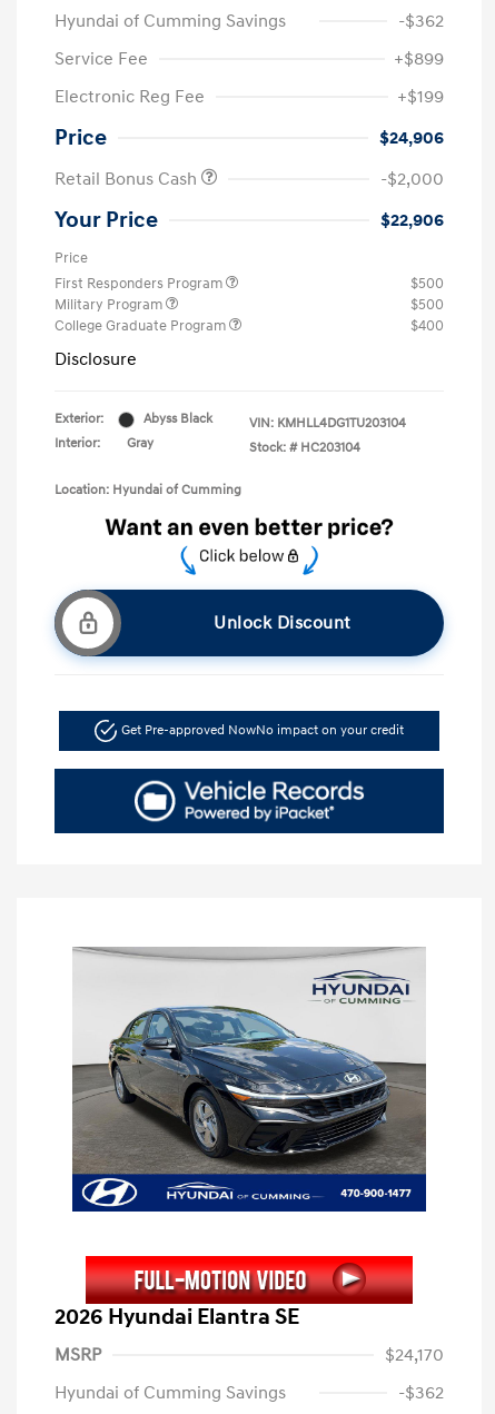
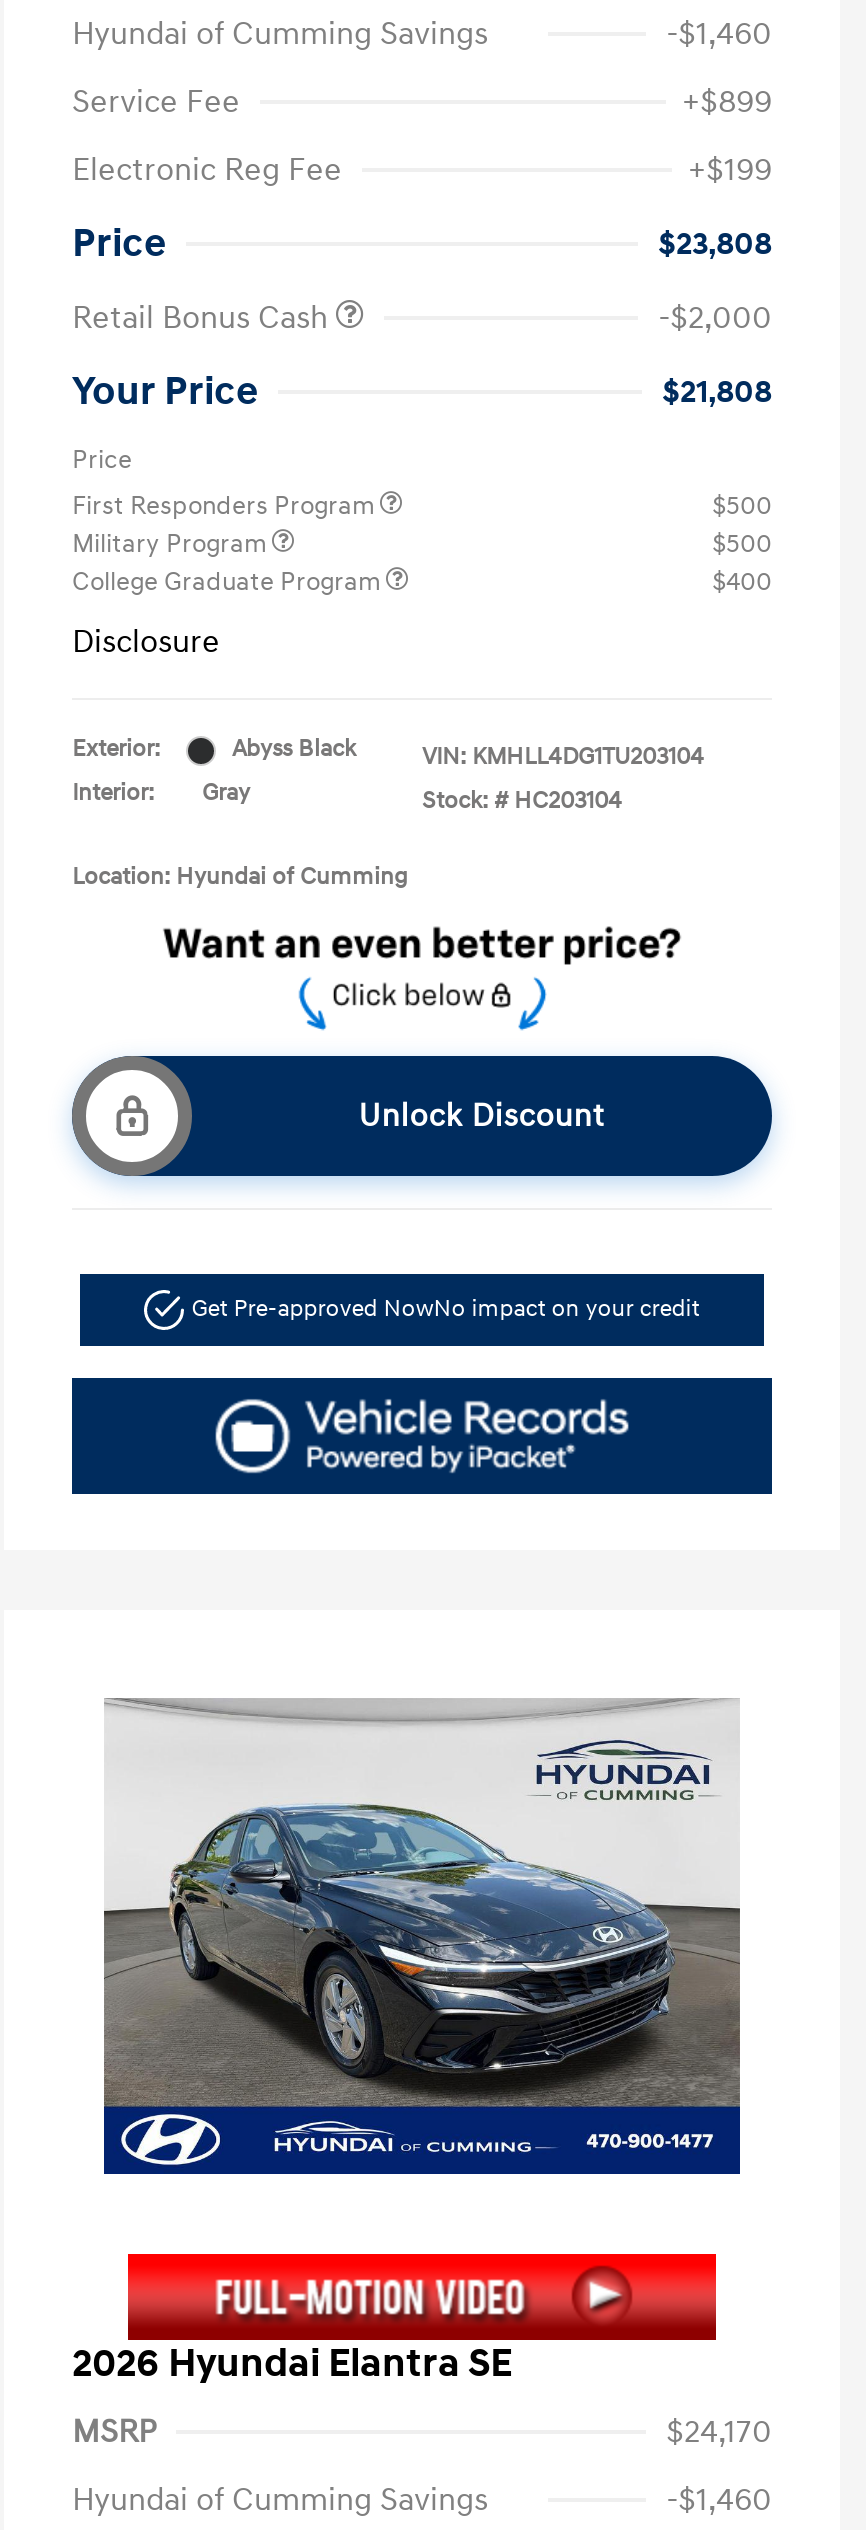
- -$362
+ -$1,460

- $24,906
+ $23,808

- $22,906
+ $21,808

- -$362
+ -$1,460
